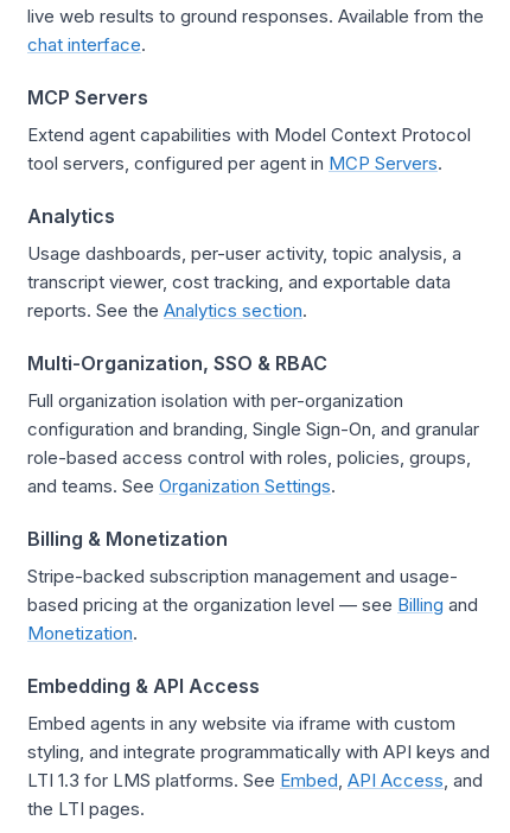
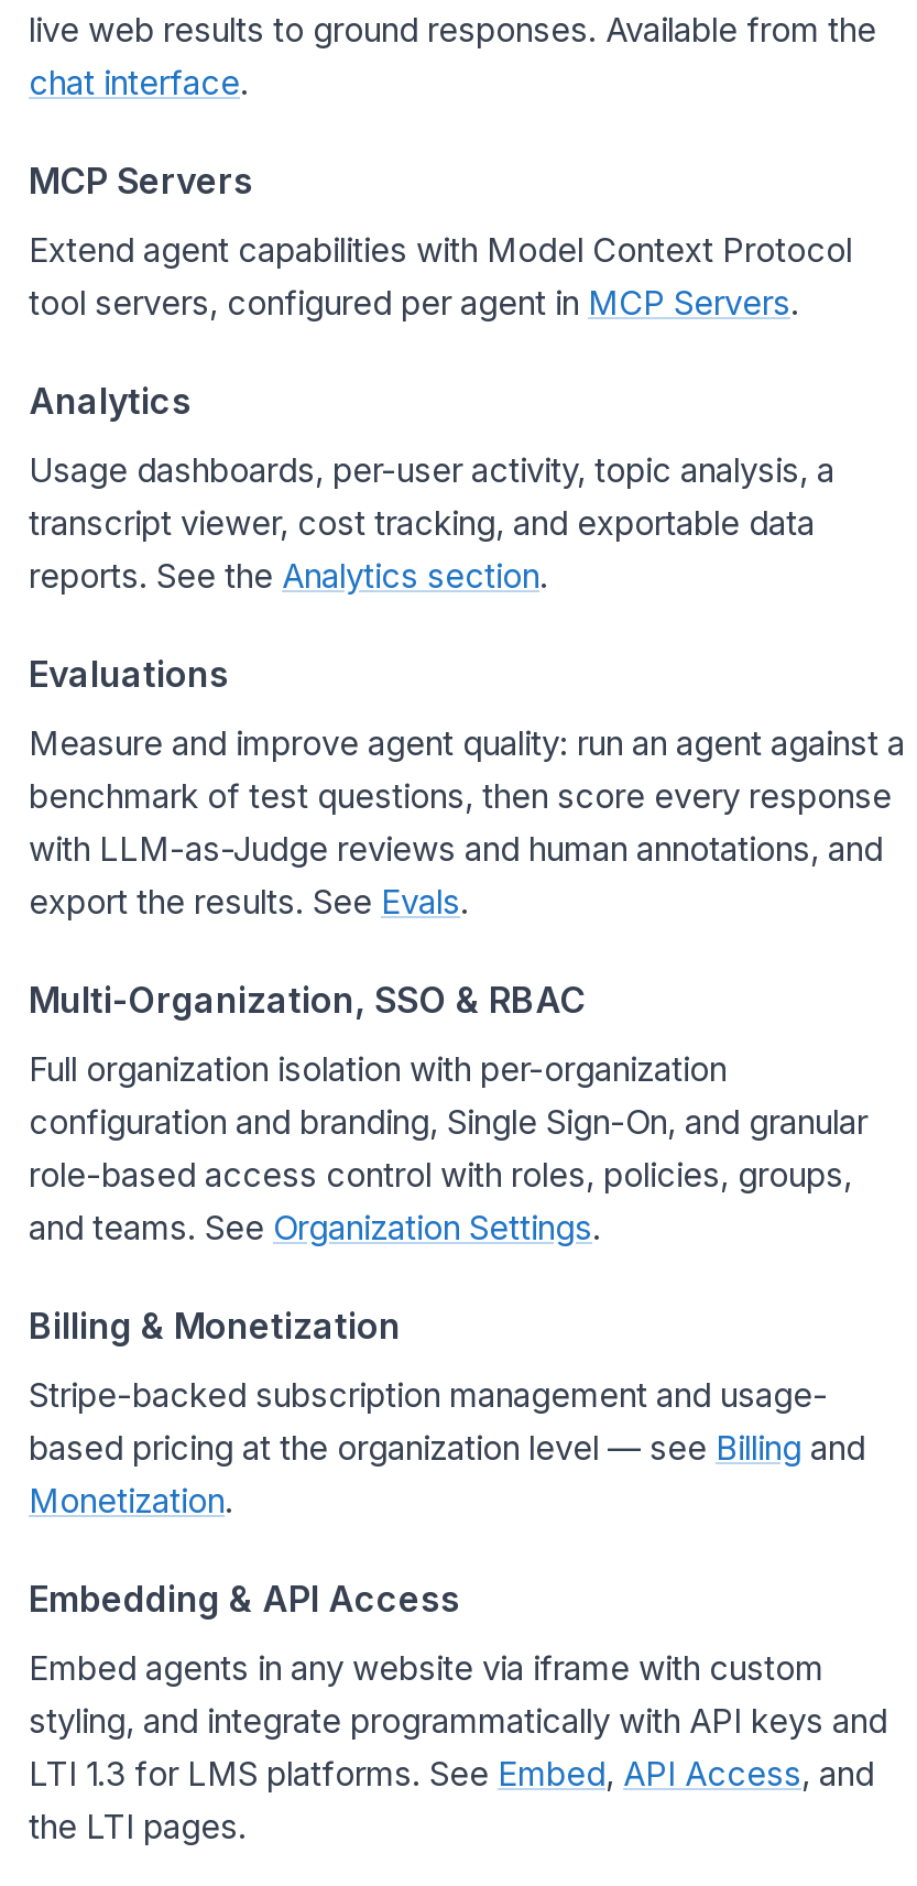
+ Evaluations
+ Measure and improve agent quality: run an agent against a
+ benchmark of test questions, then score every response
+ with LLM-as-Judge reviews and human annotations, and
+ export the results. See Evals.
